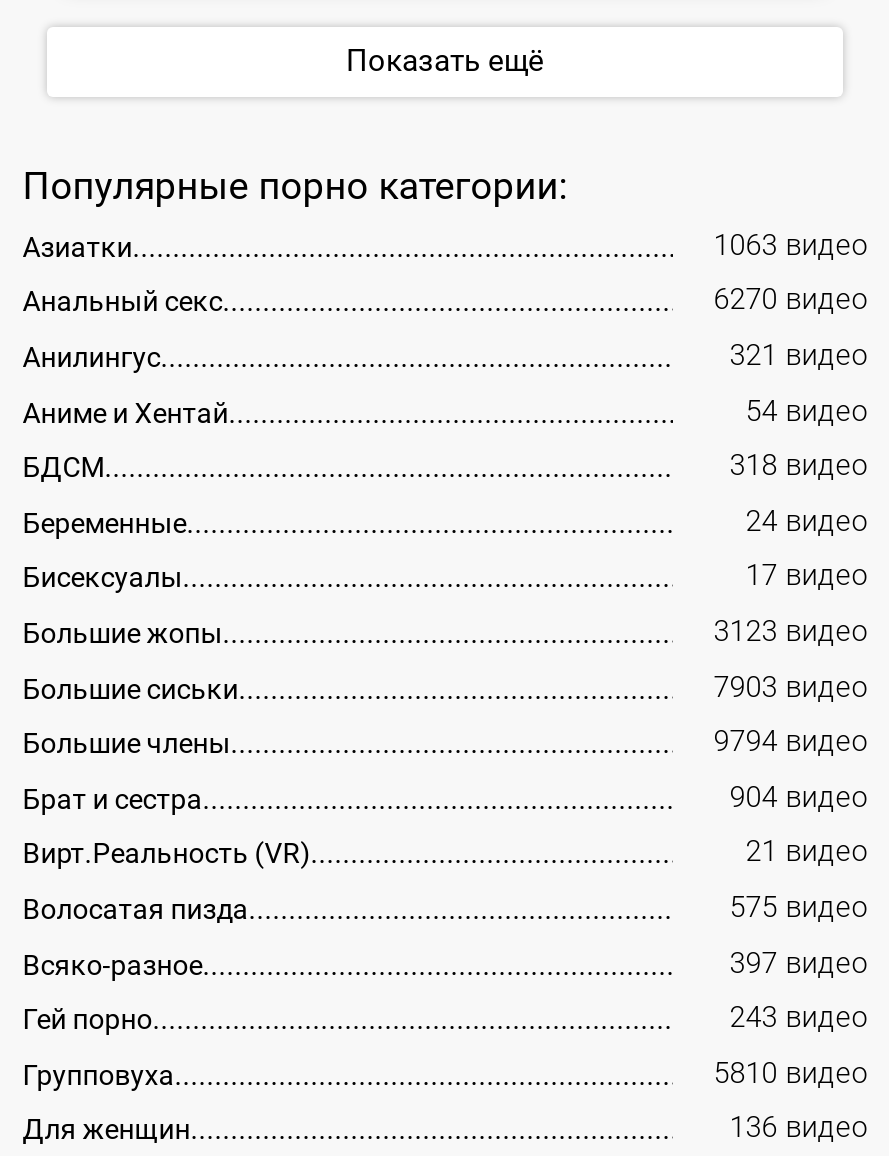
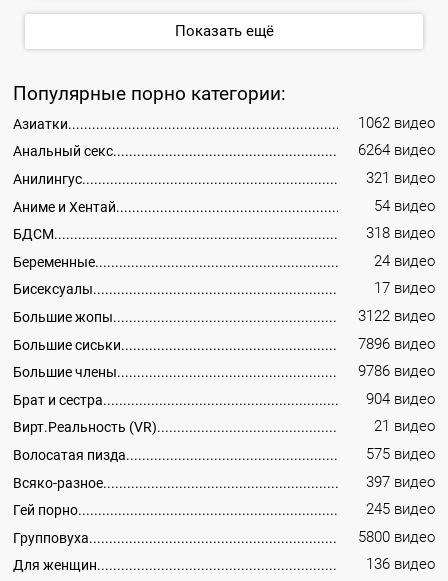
- 1063 видео
+ 1062 видео

- 6270 видео
+ 6264 видео

- 3123 видео
+ 3122 видео

- 7903 видео
+ 7896 видео

- 9794 видео
+ 9786 видео

- 243 видео
+ 245 видео

- 5810 видео
+ 5800 видео
